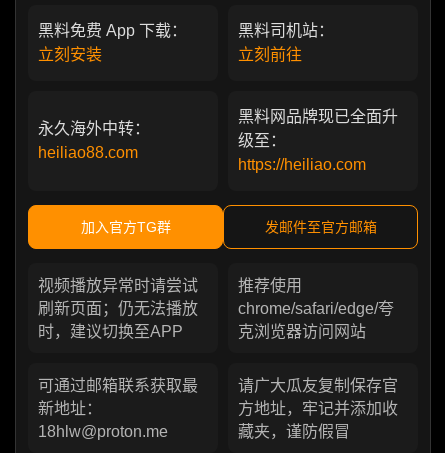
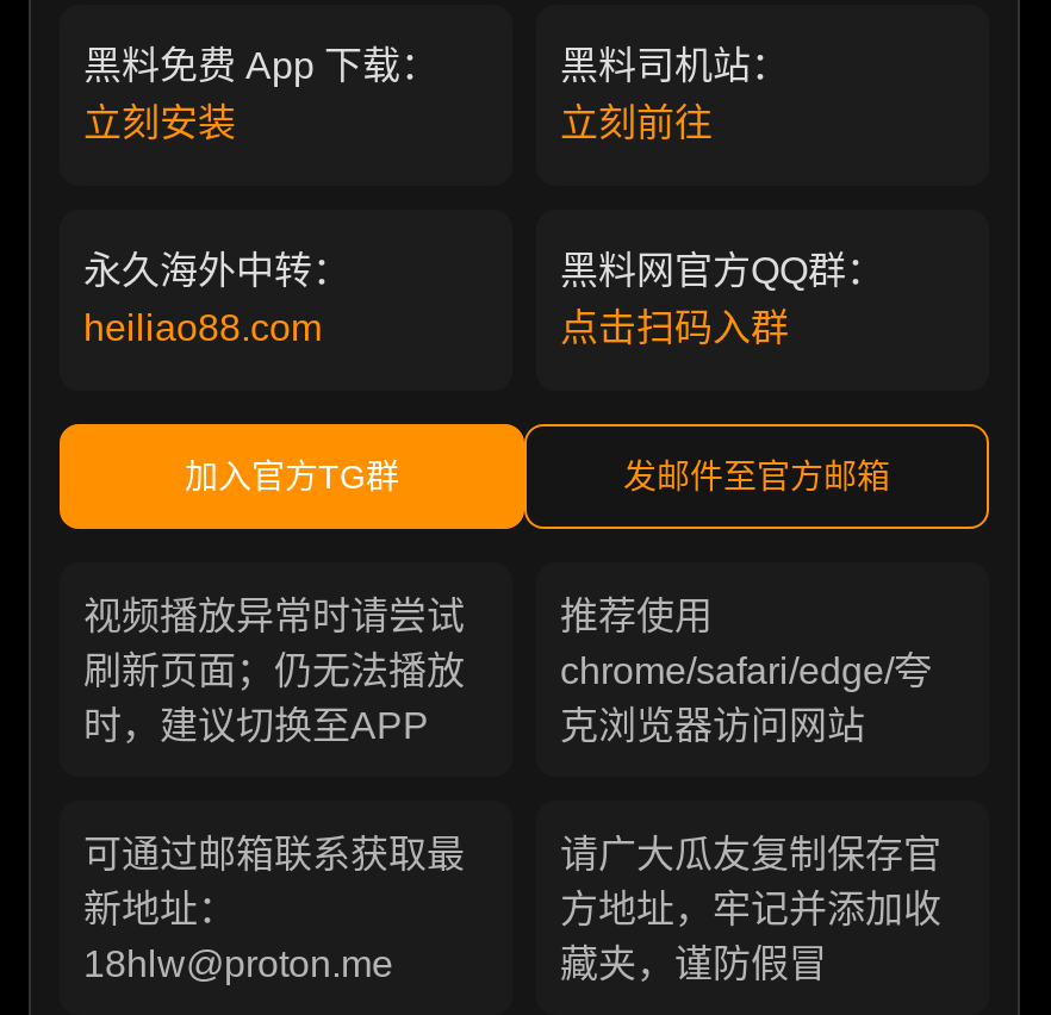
- 黑料网品牌现已全面升
- 级至：
- https://heiliao.com
+ 黑料网官方QQ群：
+ 点击扫码入群
